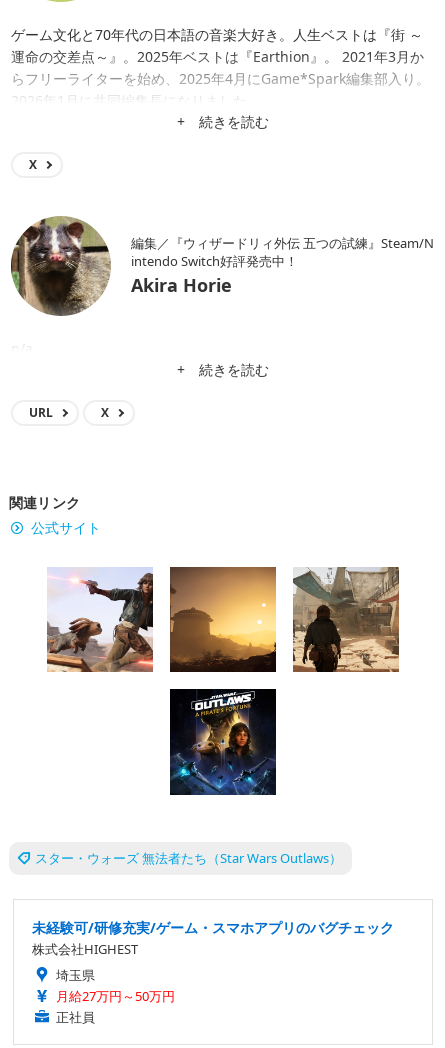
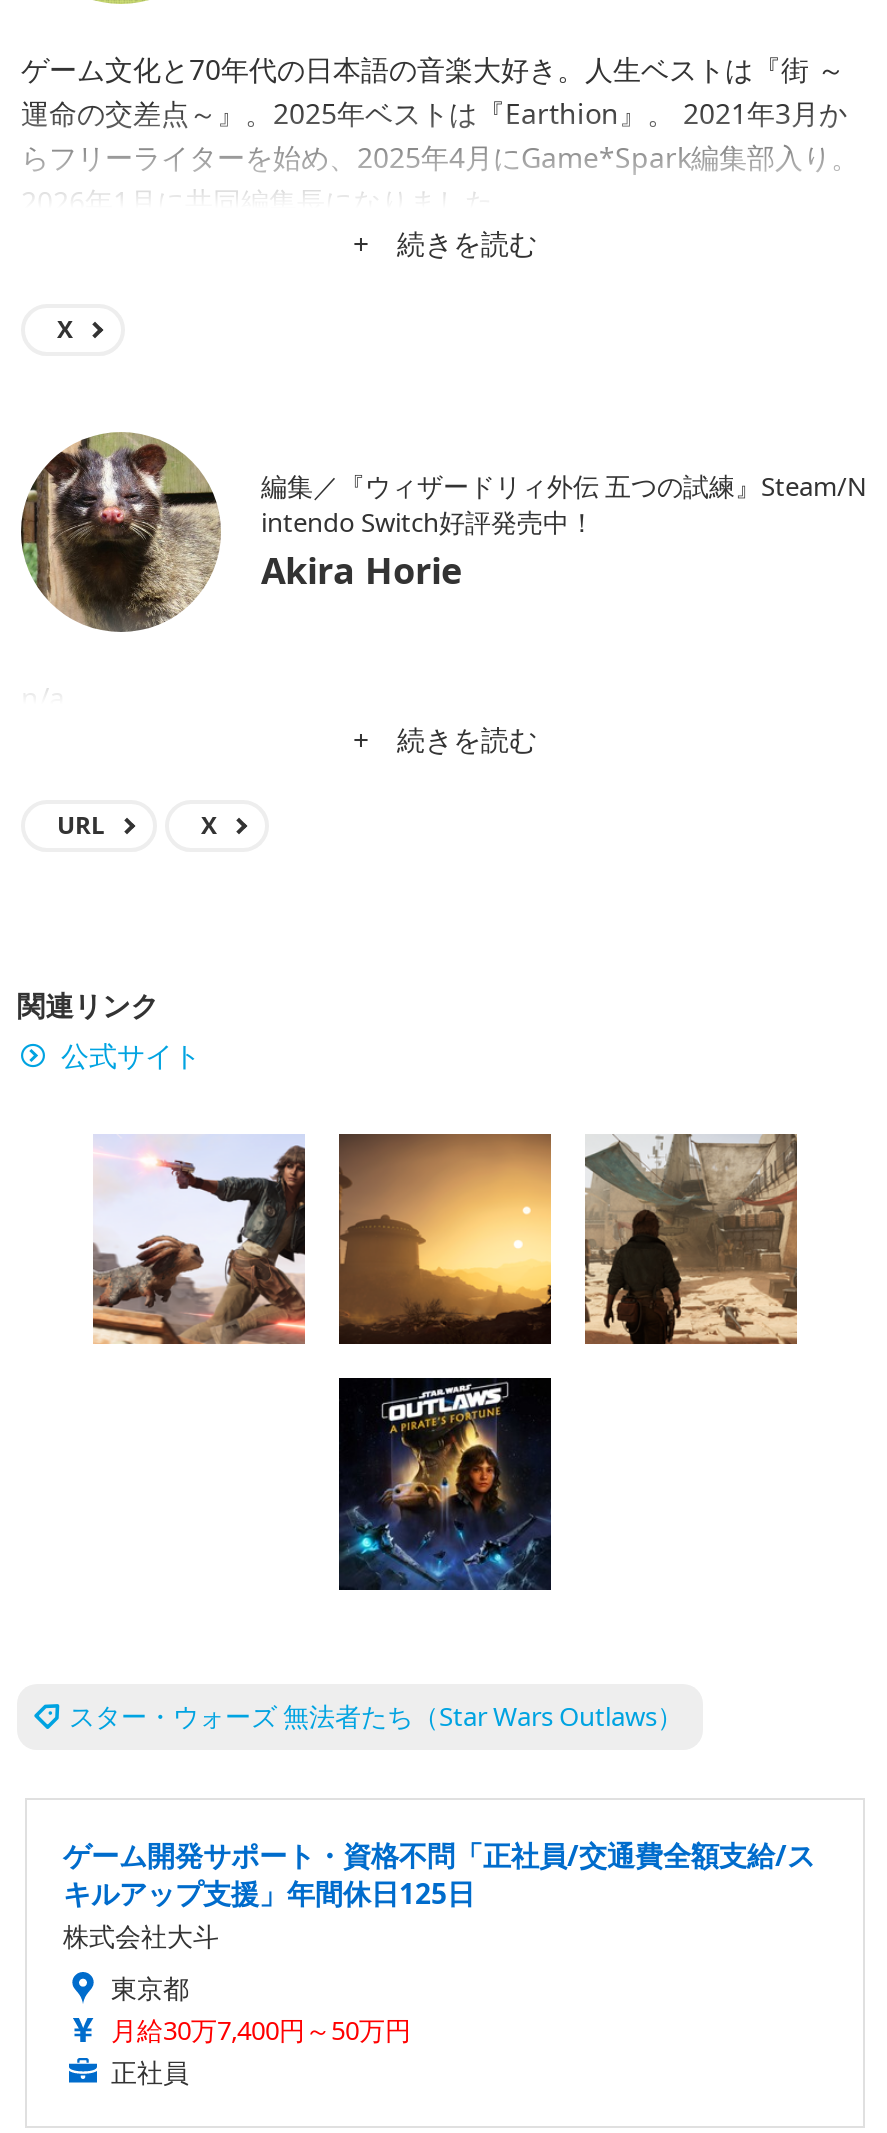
- 未経験可/研修充実/ゲーム・スマホアプリのバグチェック
- 株式会社HIGHEST
- 埼玉県
- 月給27万円～50万円
+ ゲーム開発サポート・資格不問「正社員/交通費全額支給/ス
+ キルアップ支援」年間休日125日
+ 株式会社大斗
+ 東京都
+ 月給30万7,400円～50万円
